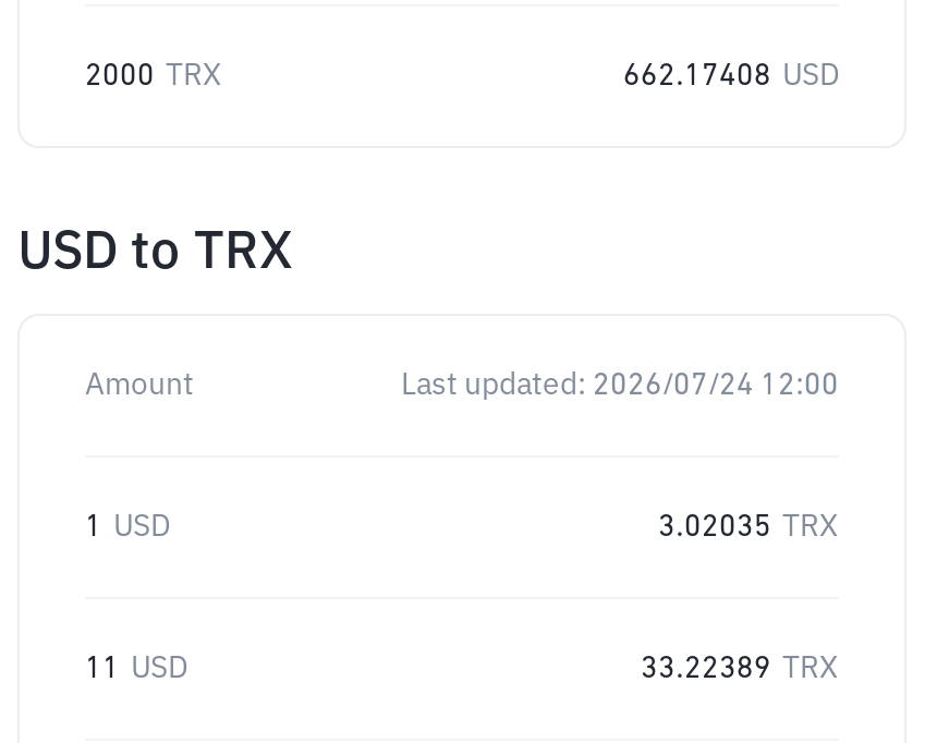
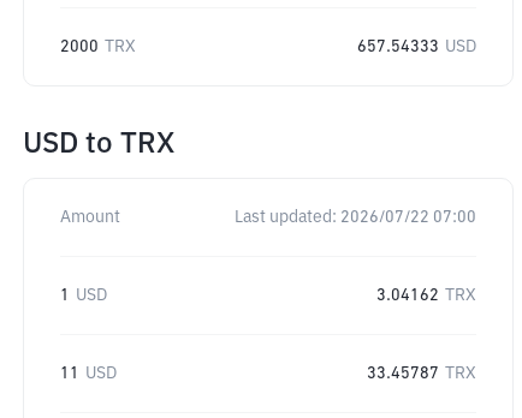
- 662.17408 USD
+ 657.54333 USD

- Last updated: 2026/07/24 12:00
+ Last updated: 2026/07/22 07:00

- 3.02035 TRX
+ 3.04162 TRX

- 33.22389 TRX
+ 33.45787 TRX
